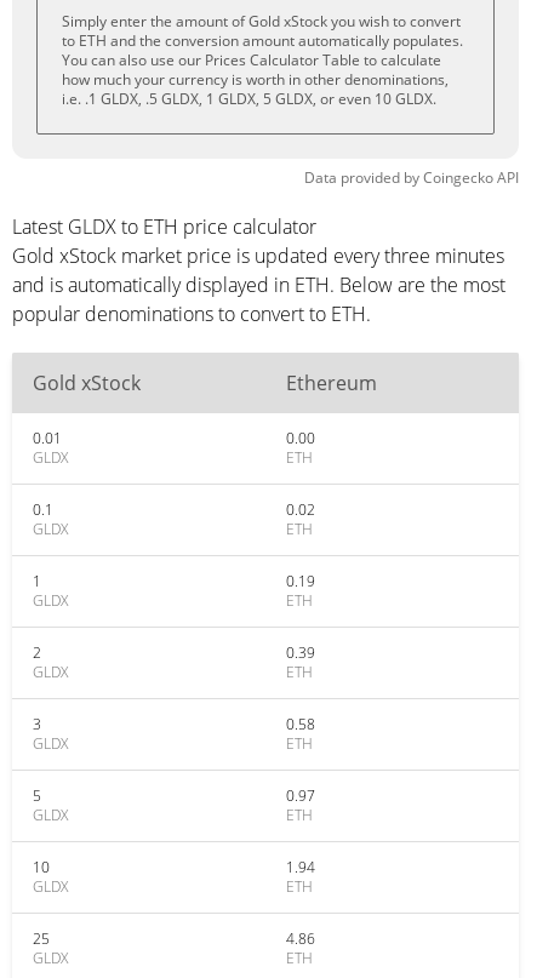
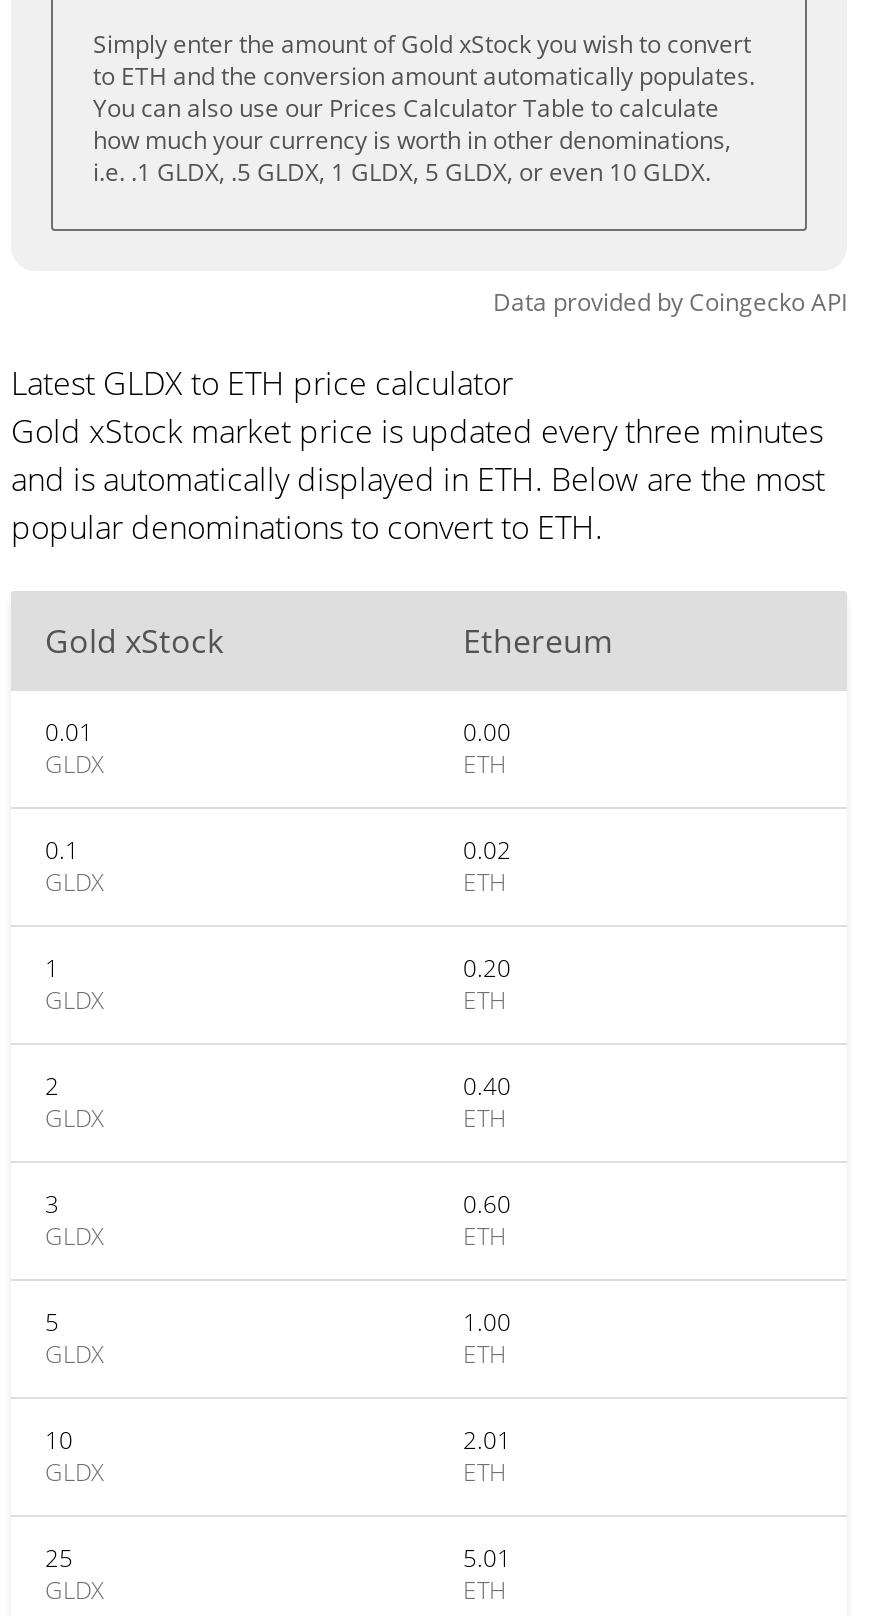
- 0.19
+ 0.20

- 0.39
+ 0.40

- 0.58
+ 0.60

- 0.97
+ 1.00

- 1.94
+ 2.01

- 4.86
+ 5.01
